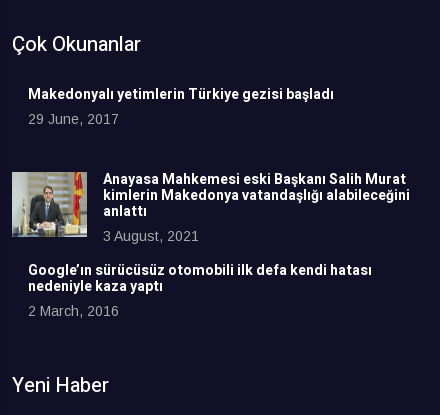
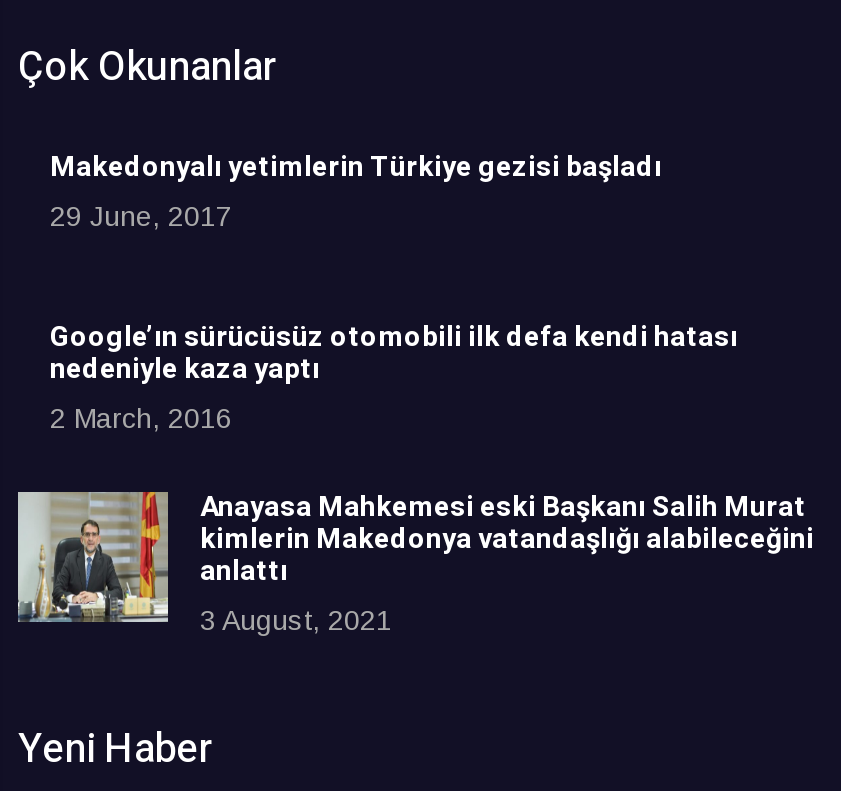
moved down: [image] | Anayasa Mahkemesi eski Başkanı Salih Murat | kimlerin Makedonya vatandaşlığı alabileceğini | anlattı | 3 August, 2021

moved up: Google’ın sürücüsüz otomobili ilk defa kendi hatası | nedeniyle kaza yaptı | 2 March, 2016
